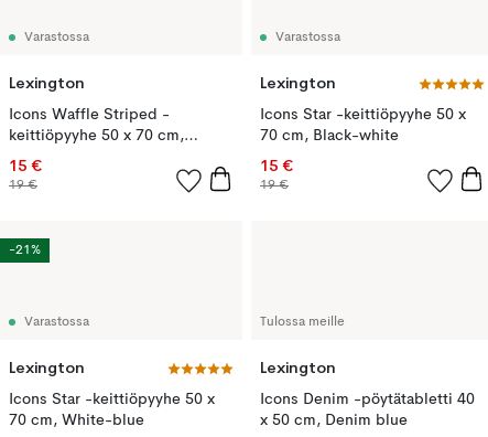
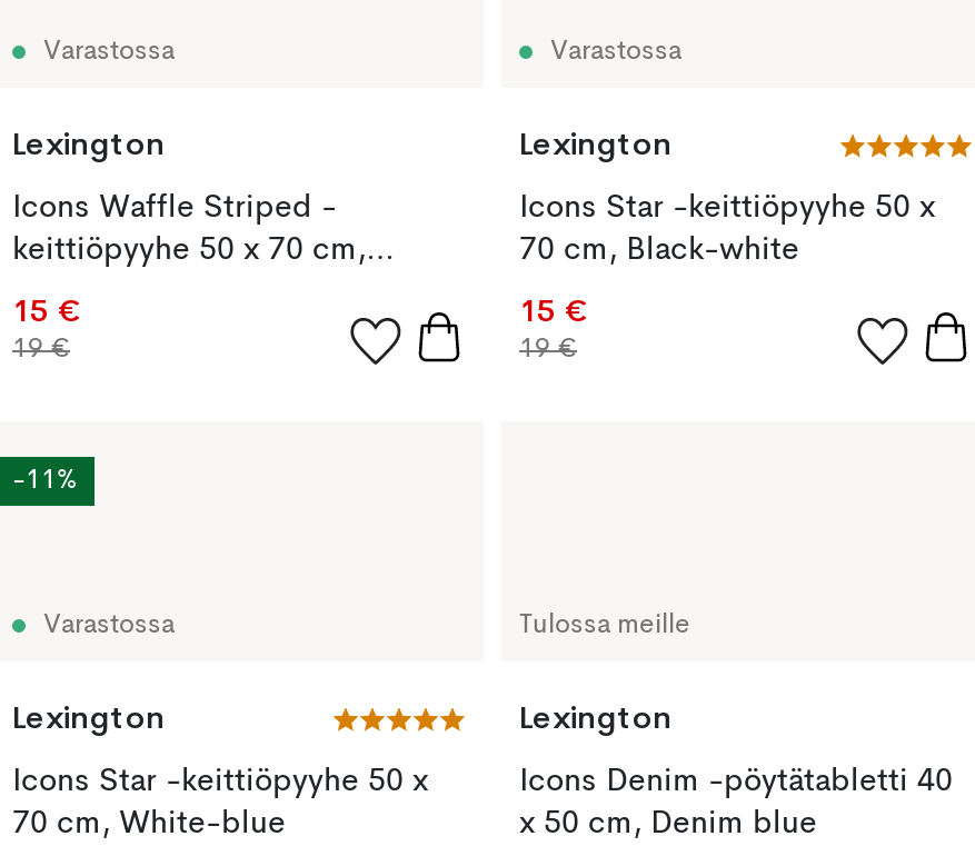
- -21%
+ -11%
